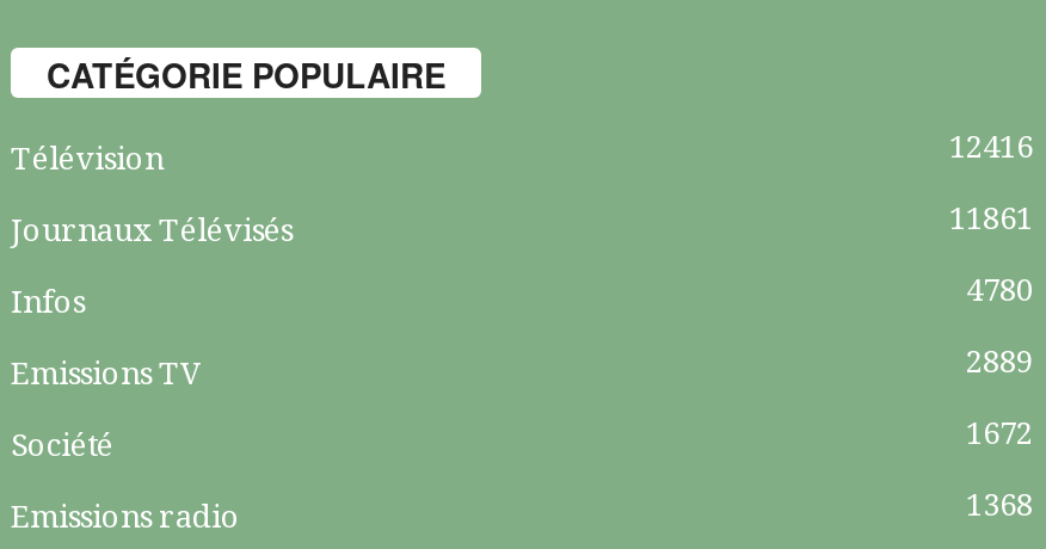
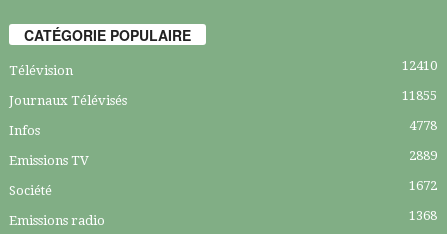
- 12416
+ 12410

- 11861
+ 11855

- 4780
+ 4778
